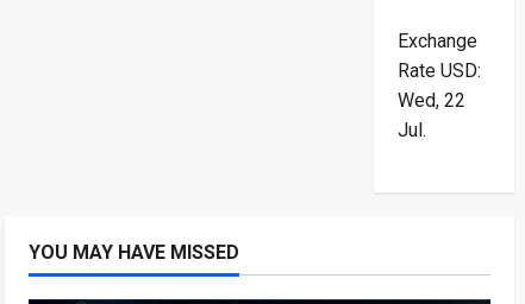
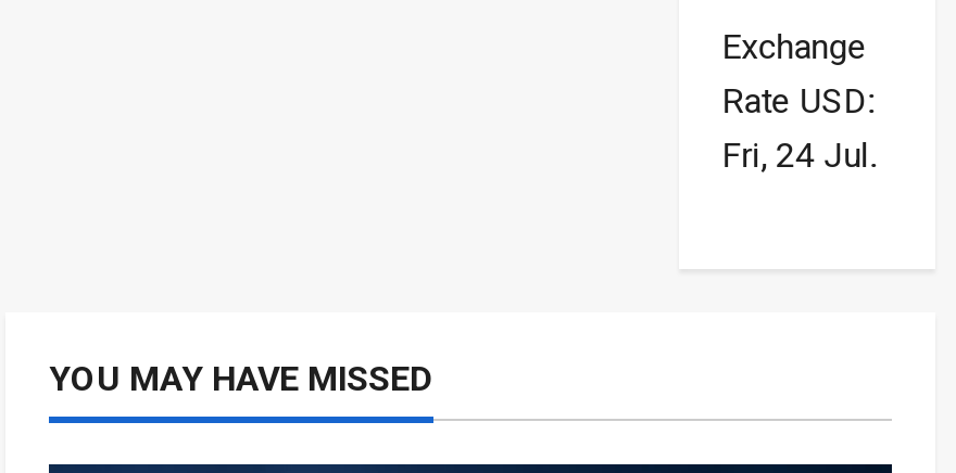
- Wed, 22
- Jul.
+ Fri, 24 Jul.
